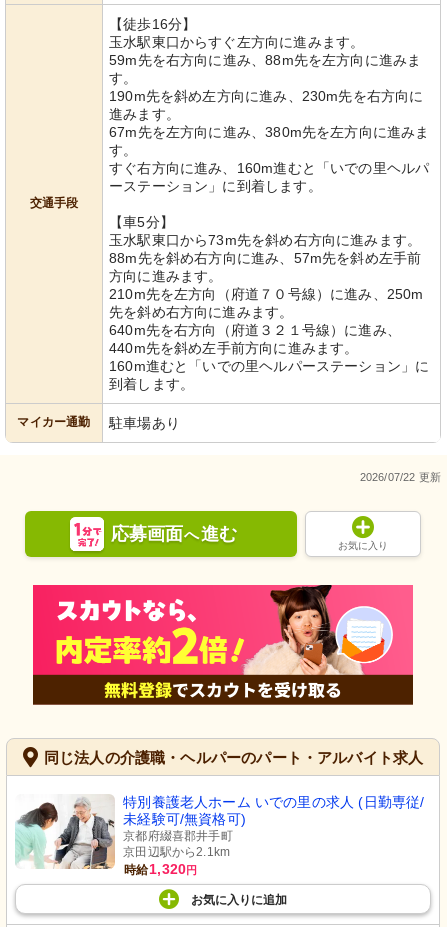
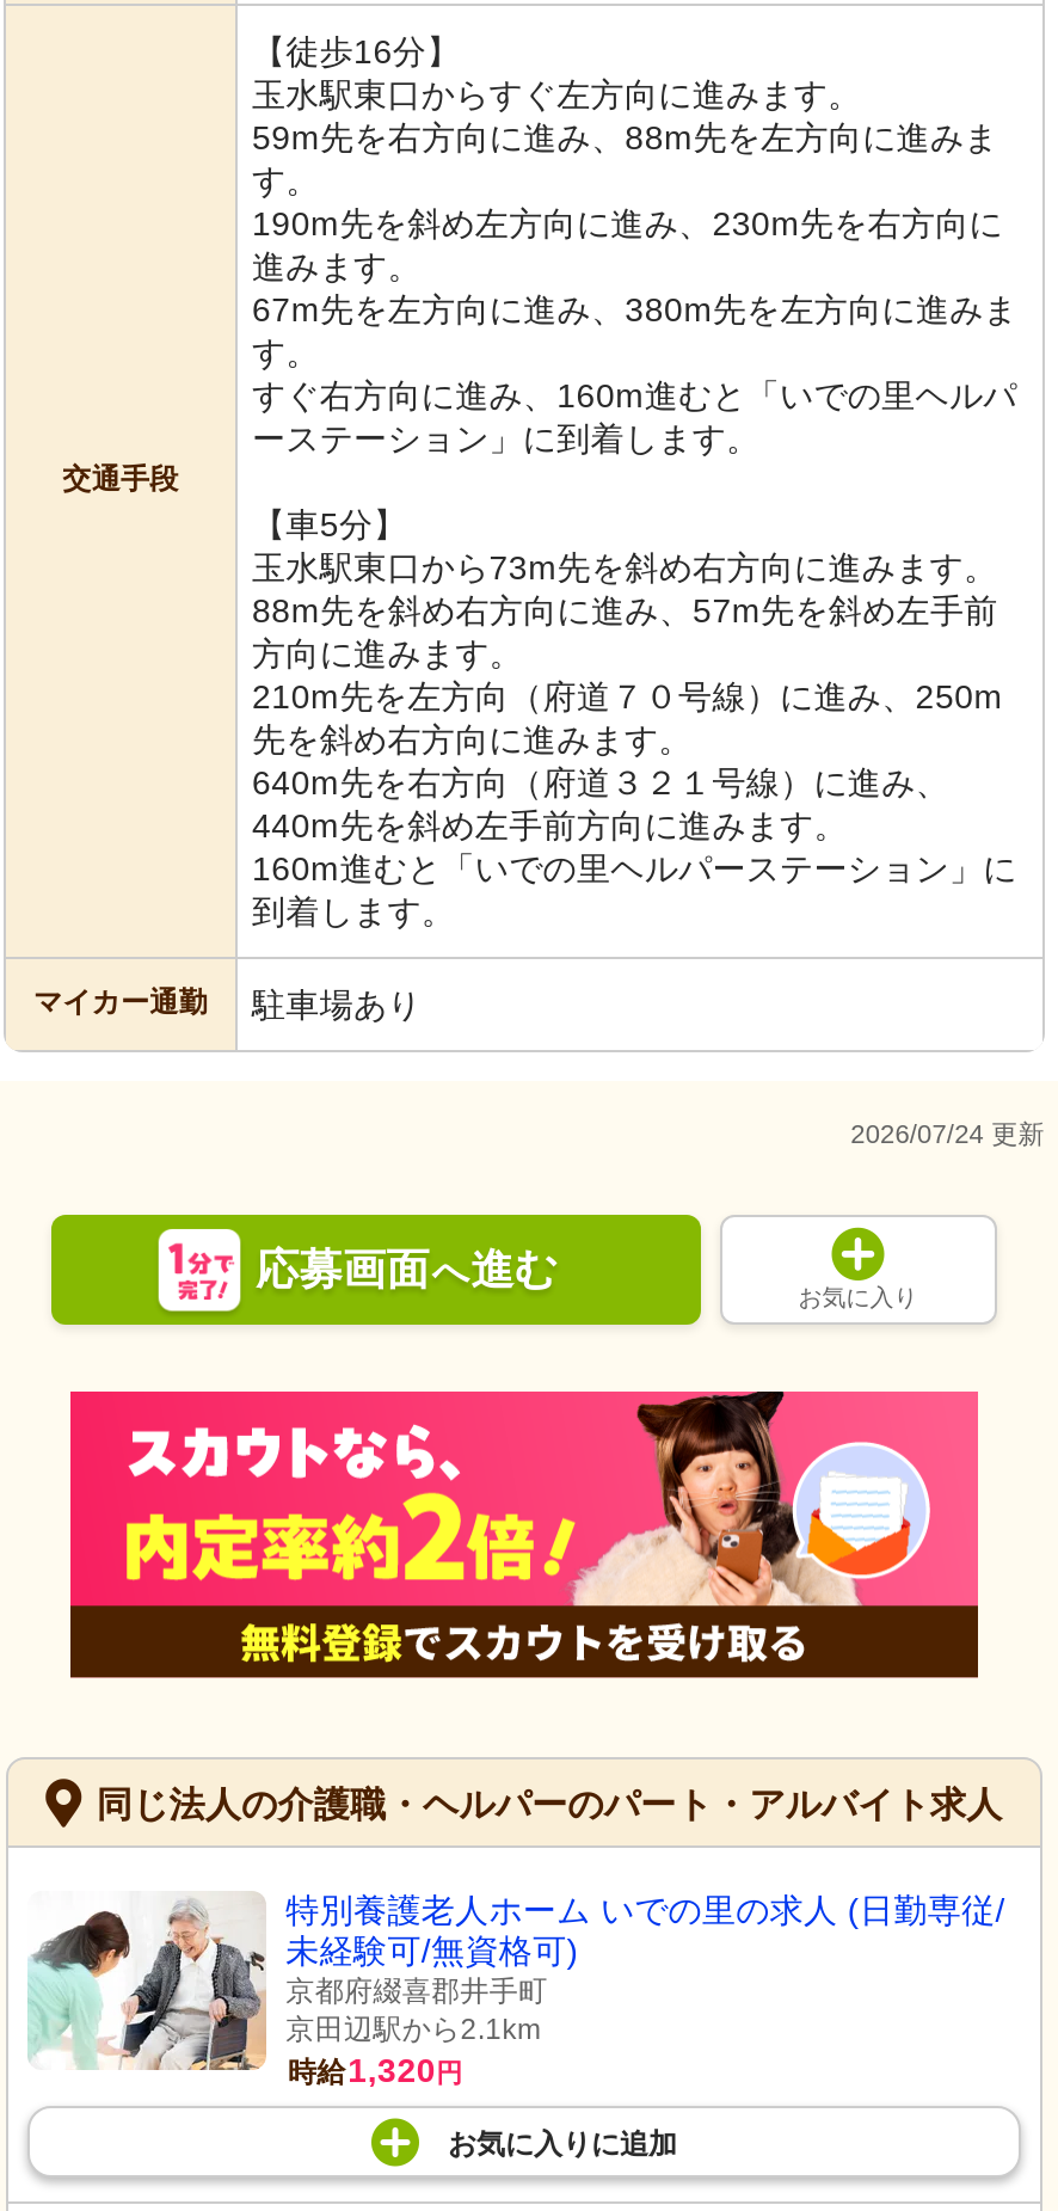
- 2026/07/22 更新
+ 2026/07/24 更新
